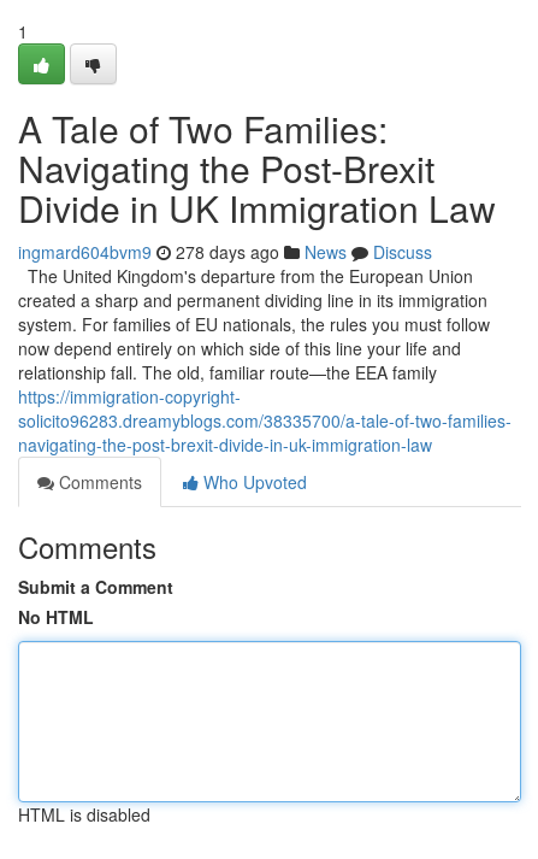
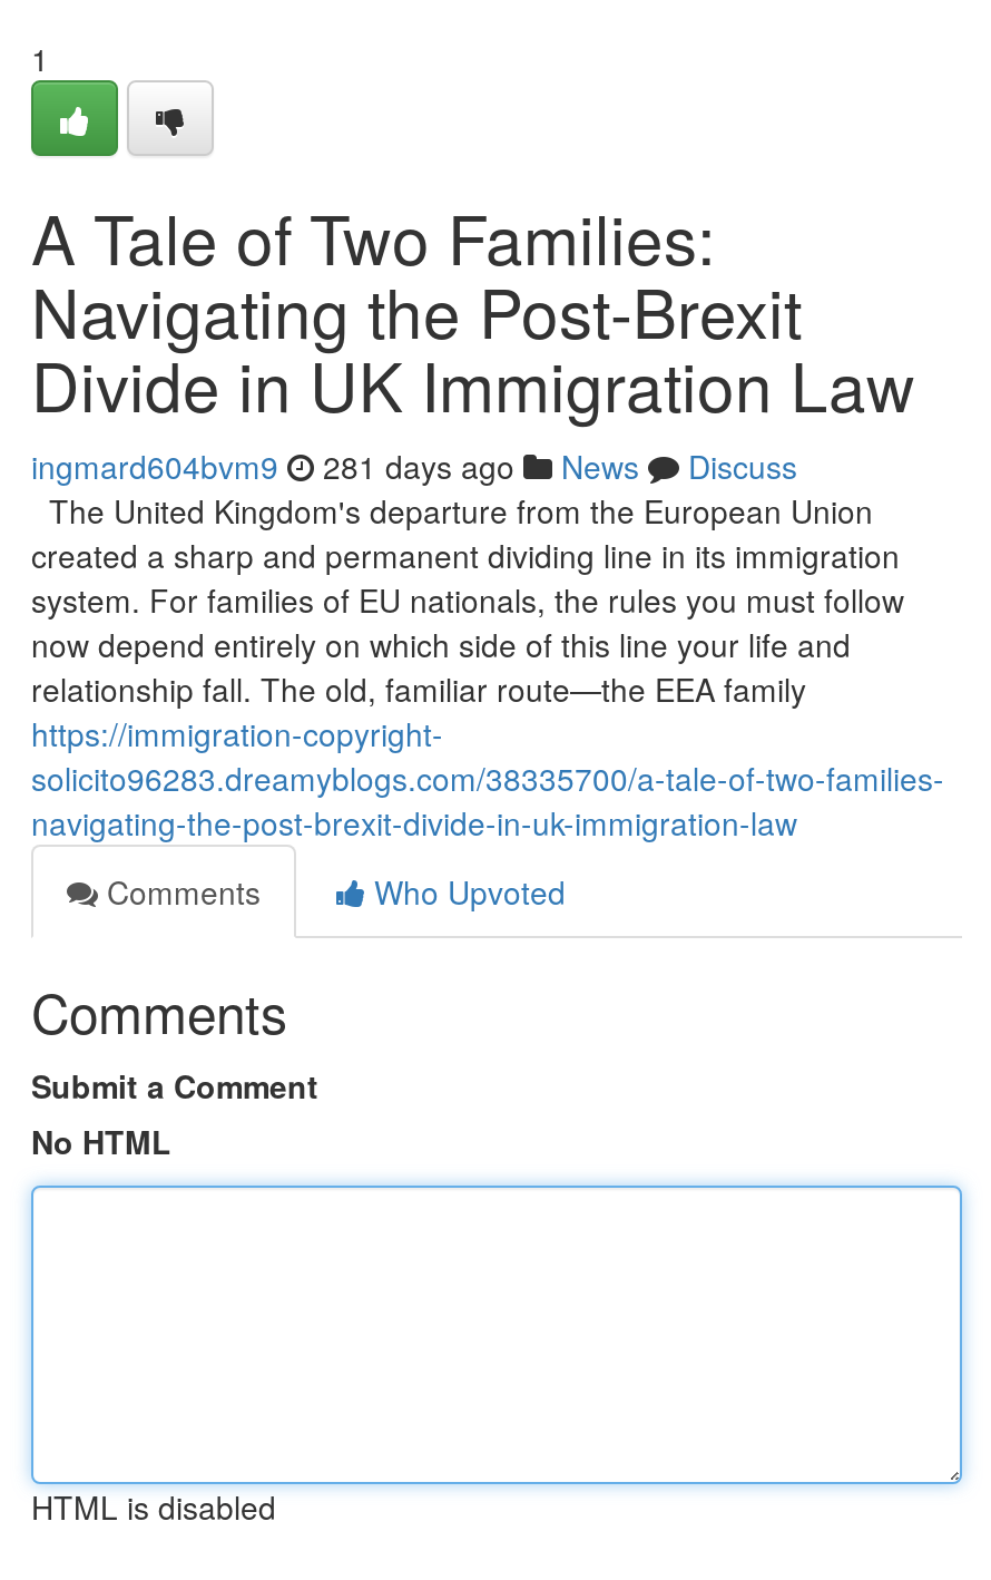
- ingmard604bvm9 278 days ago News Discuss
+ ingmard604bvm9 281 days ago News Discuss
